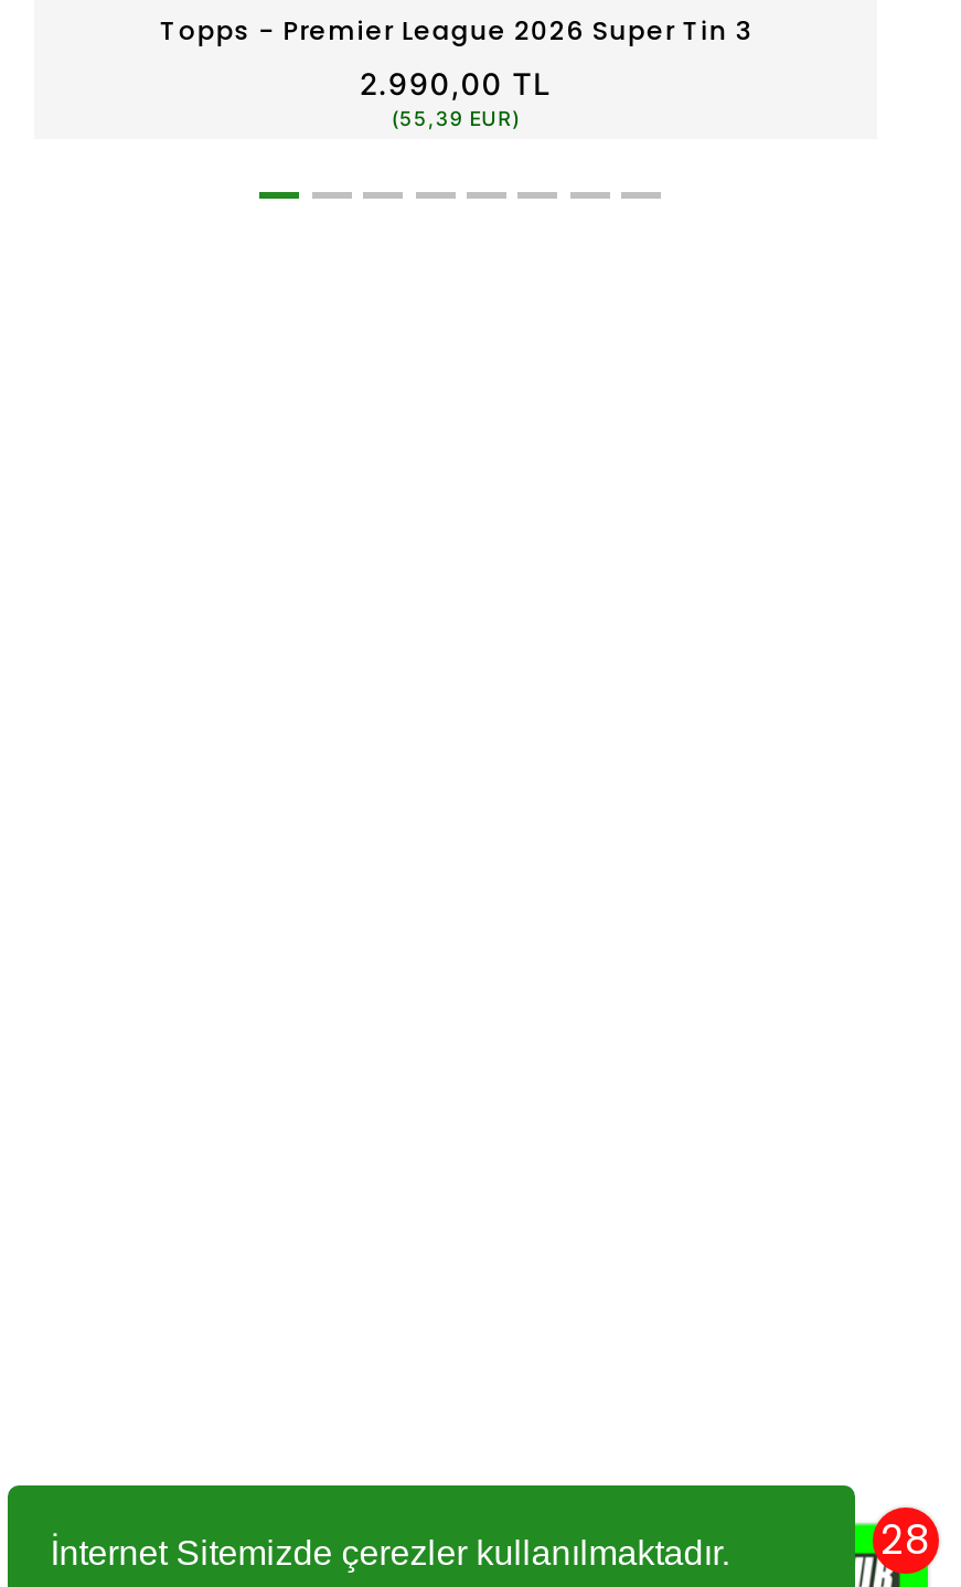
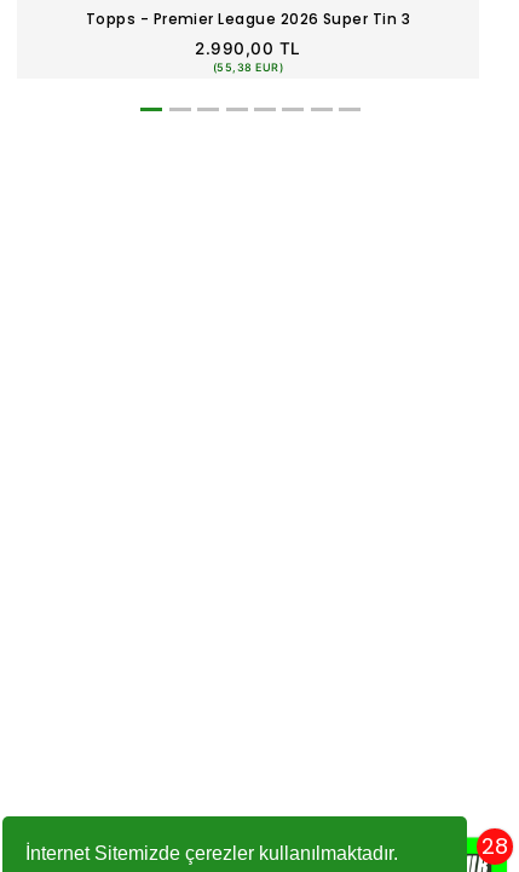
- (55,39 EUR)
+ (55,38 EUR)
